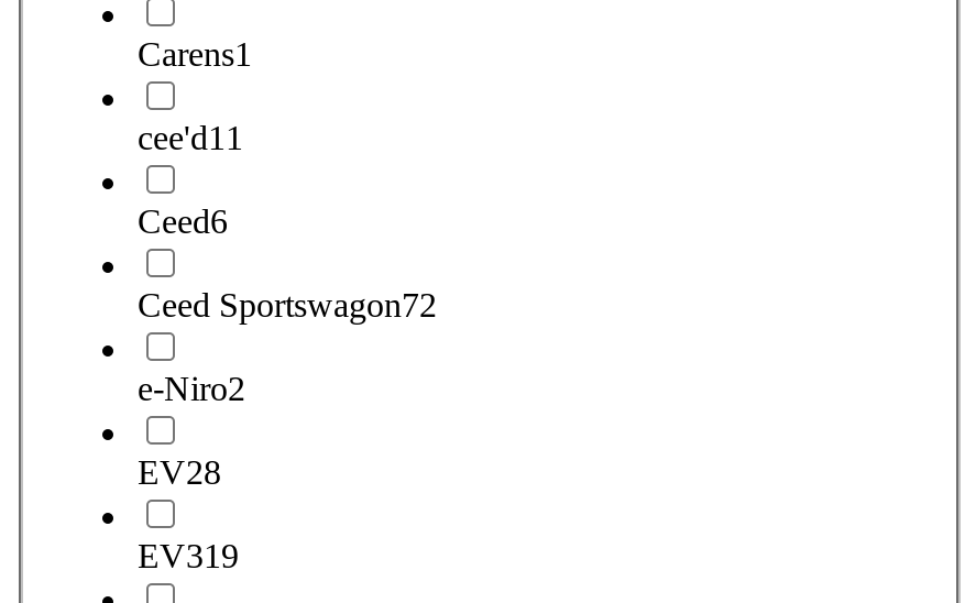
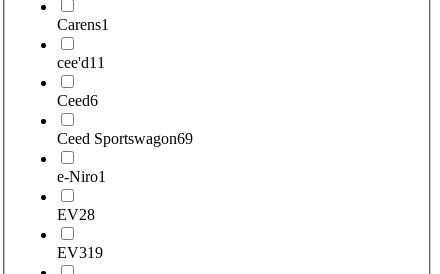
- Ceed Sportswagon72
+ Ceed Sportswagon69

- e-Niro2
+ e-Niro1
